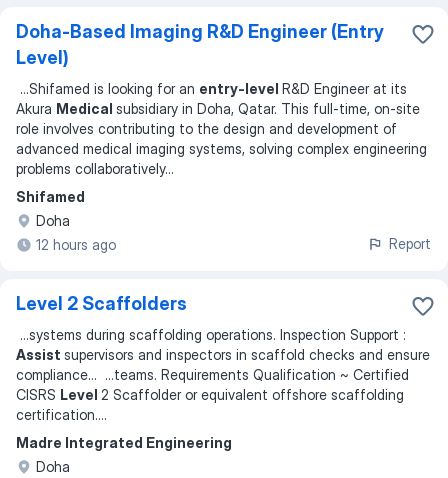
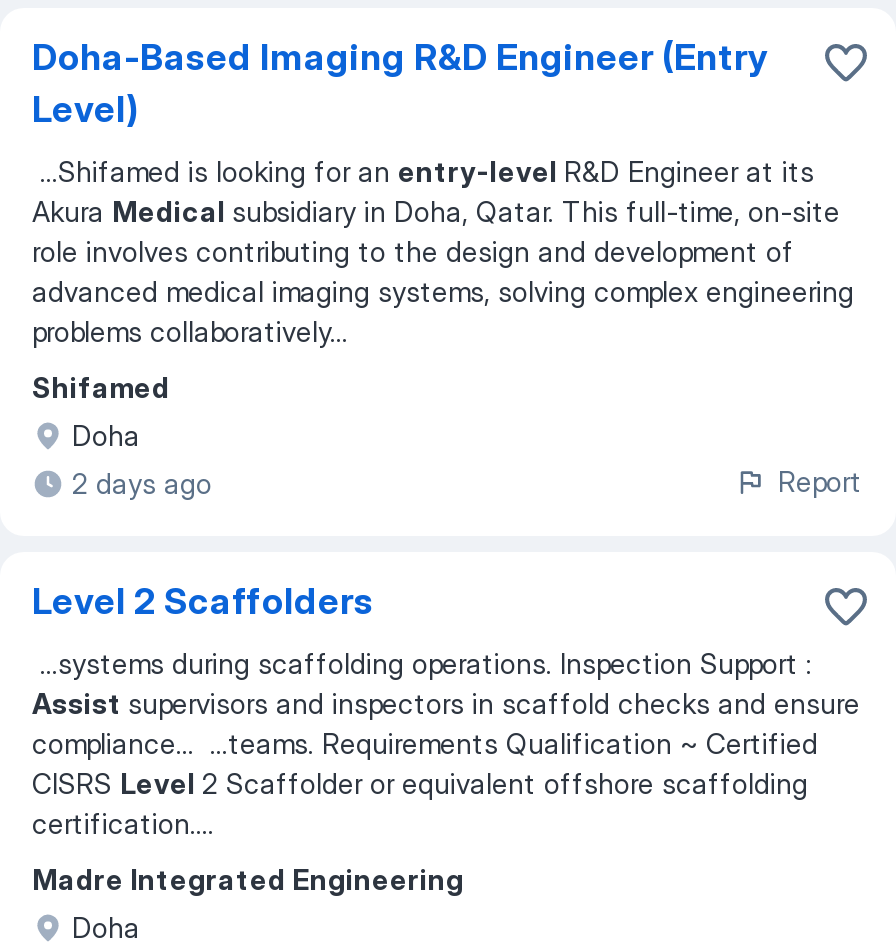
- 12 hours ago
+ 2 days ago
